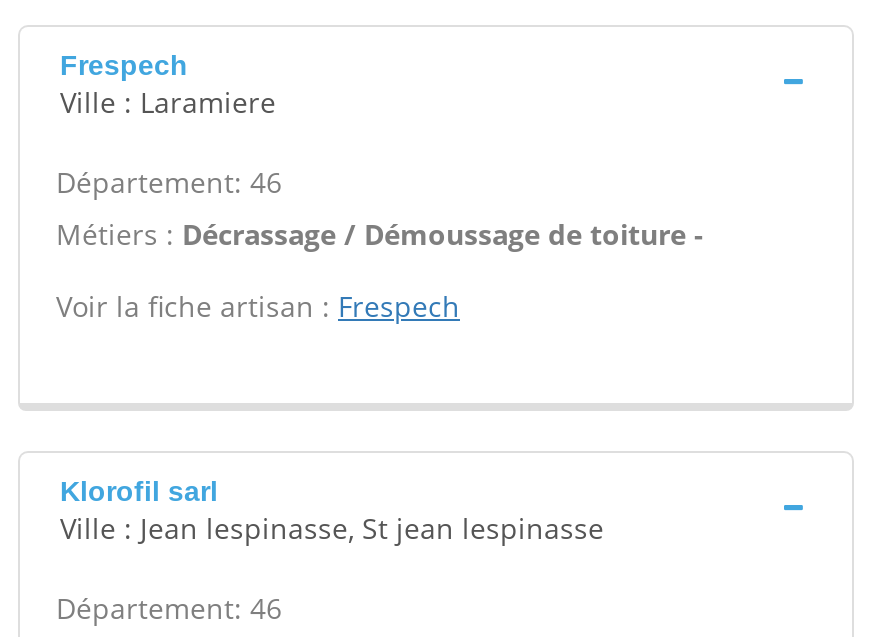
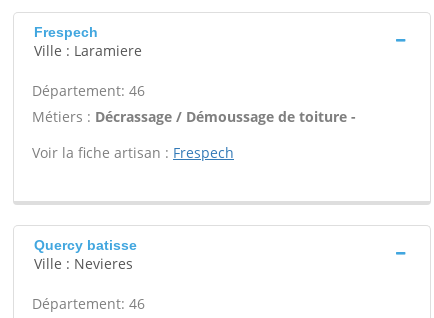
- Klorofil sarl
- Ville : Jean lespinasse, St jean lespinasse
+ Quercy batisse
+ Ville : Nevieres
